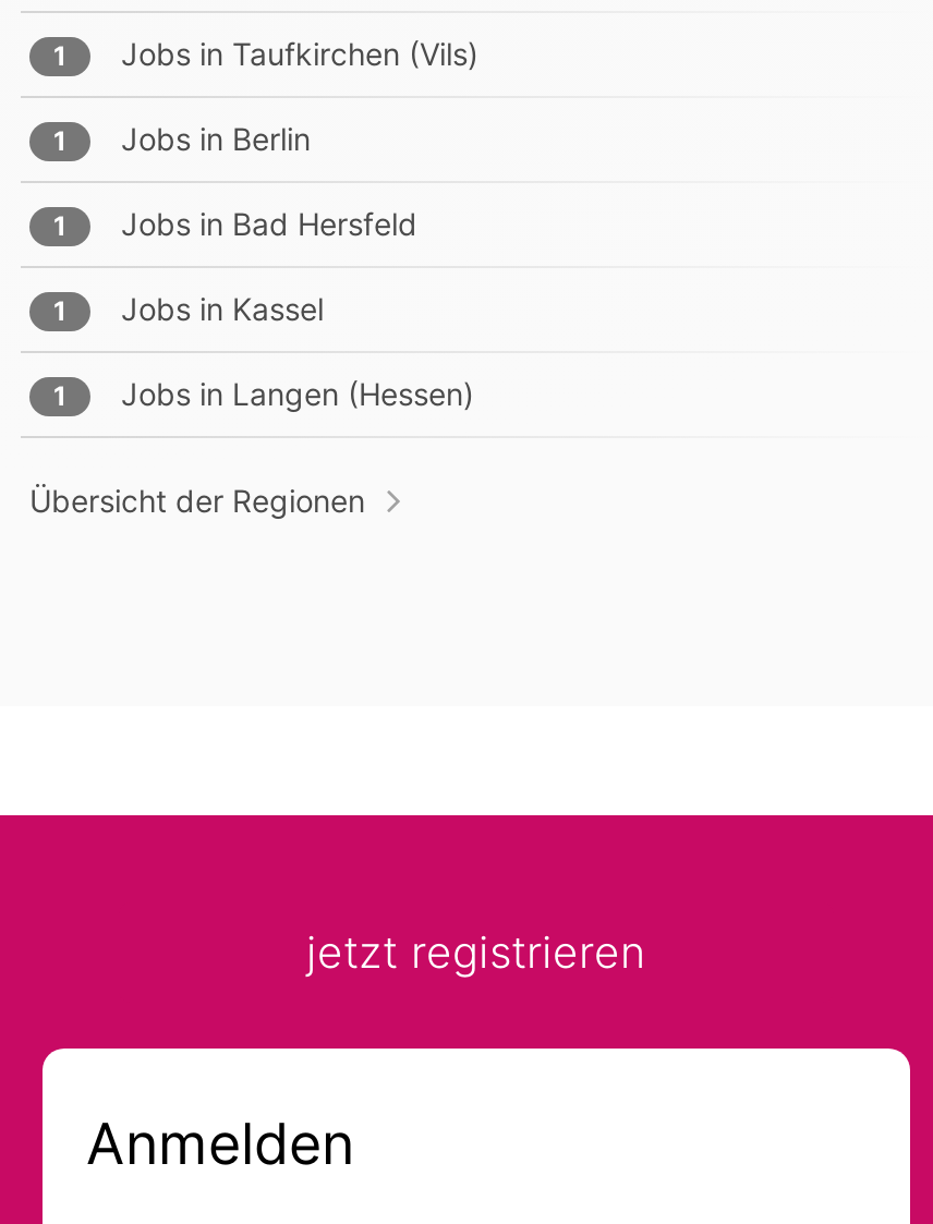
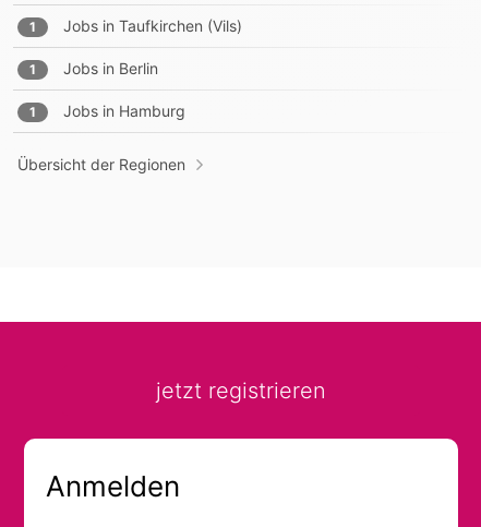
- Jobs in Bad Hersfeld
- 1
- Jobs in Kassel
- 1
- Jobs in Langen (Hessen)
+ Jobs in Hamburg
